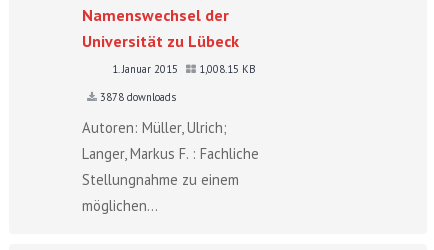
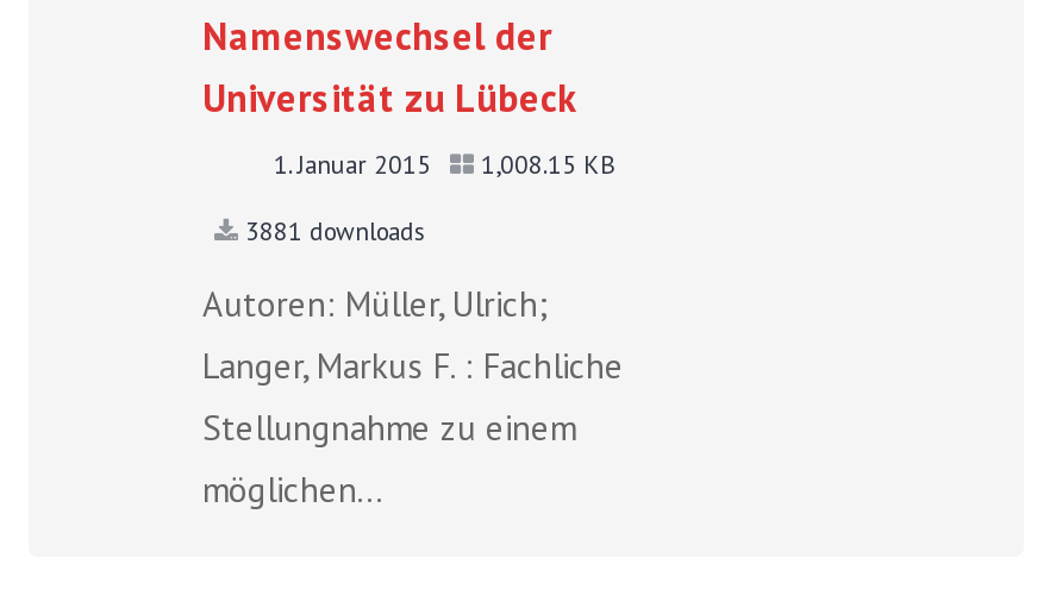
- 3878 downloads
+ 3881 downloads
